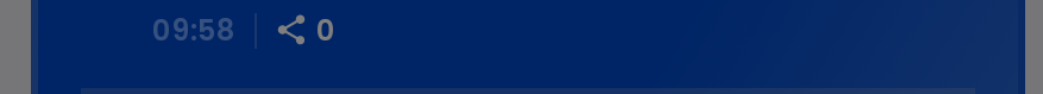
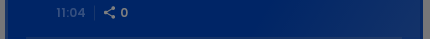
- 09:58 0
+ 11:04 0
